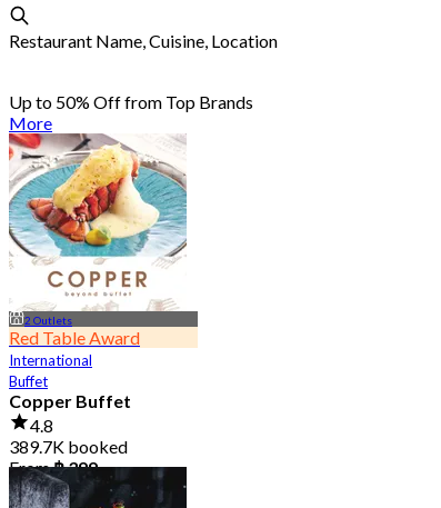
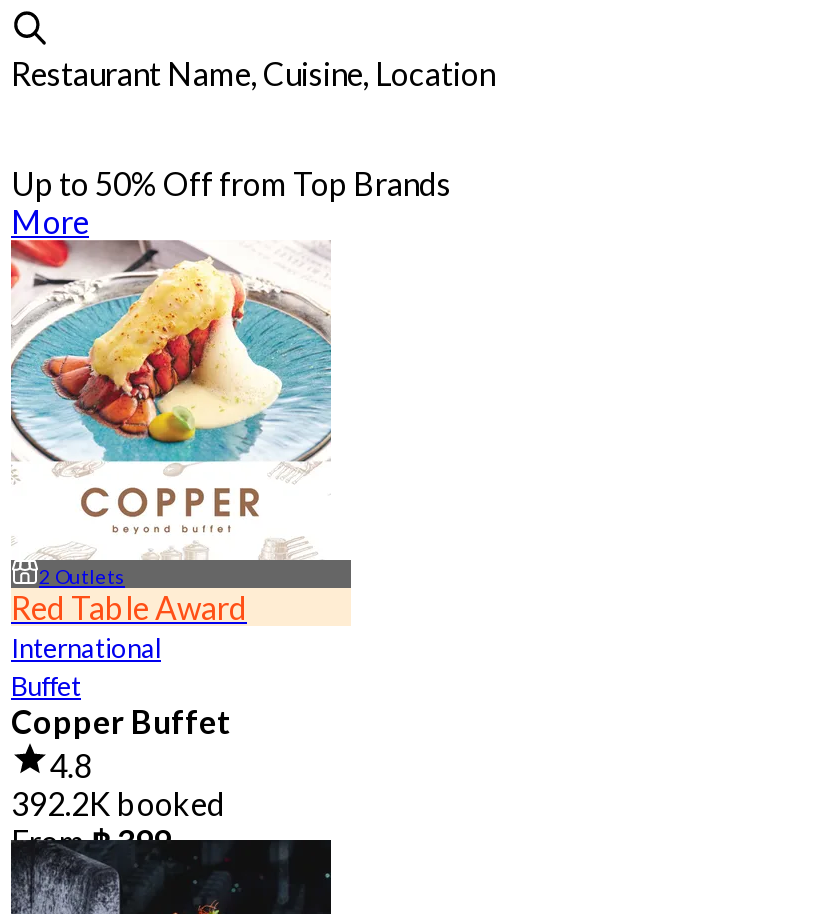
- 389.7K booked
+ 392.2K booked
